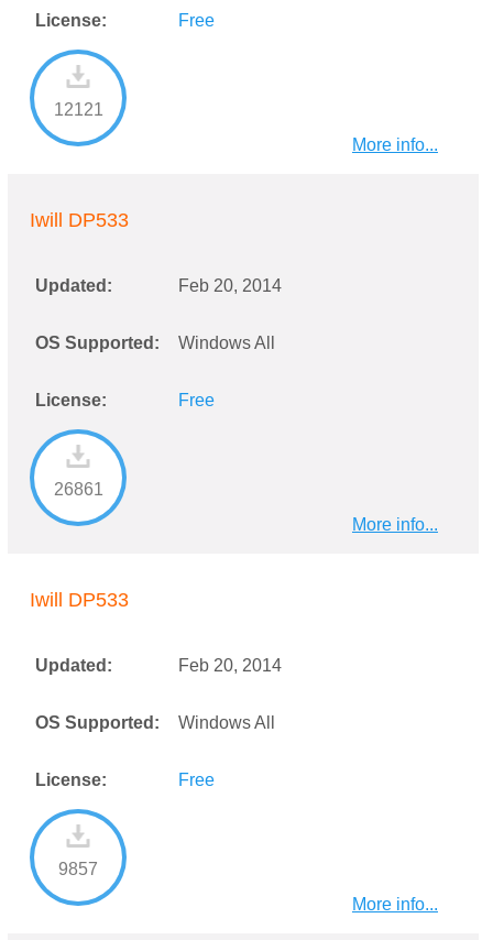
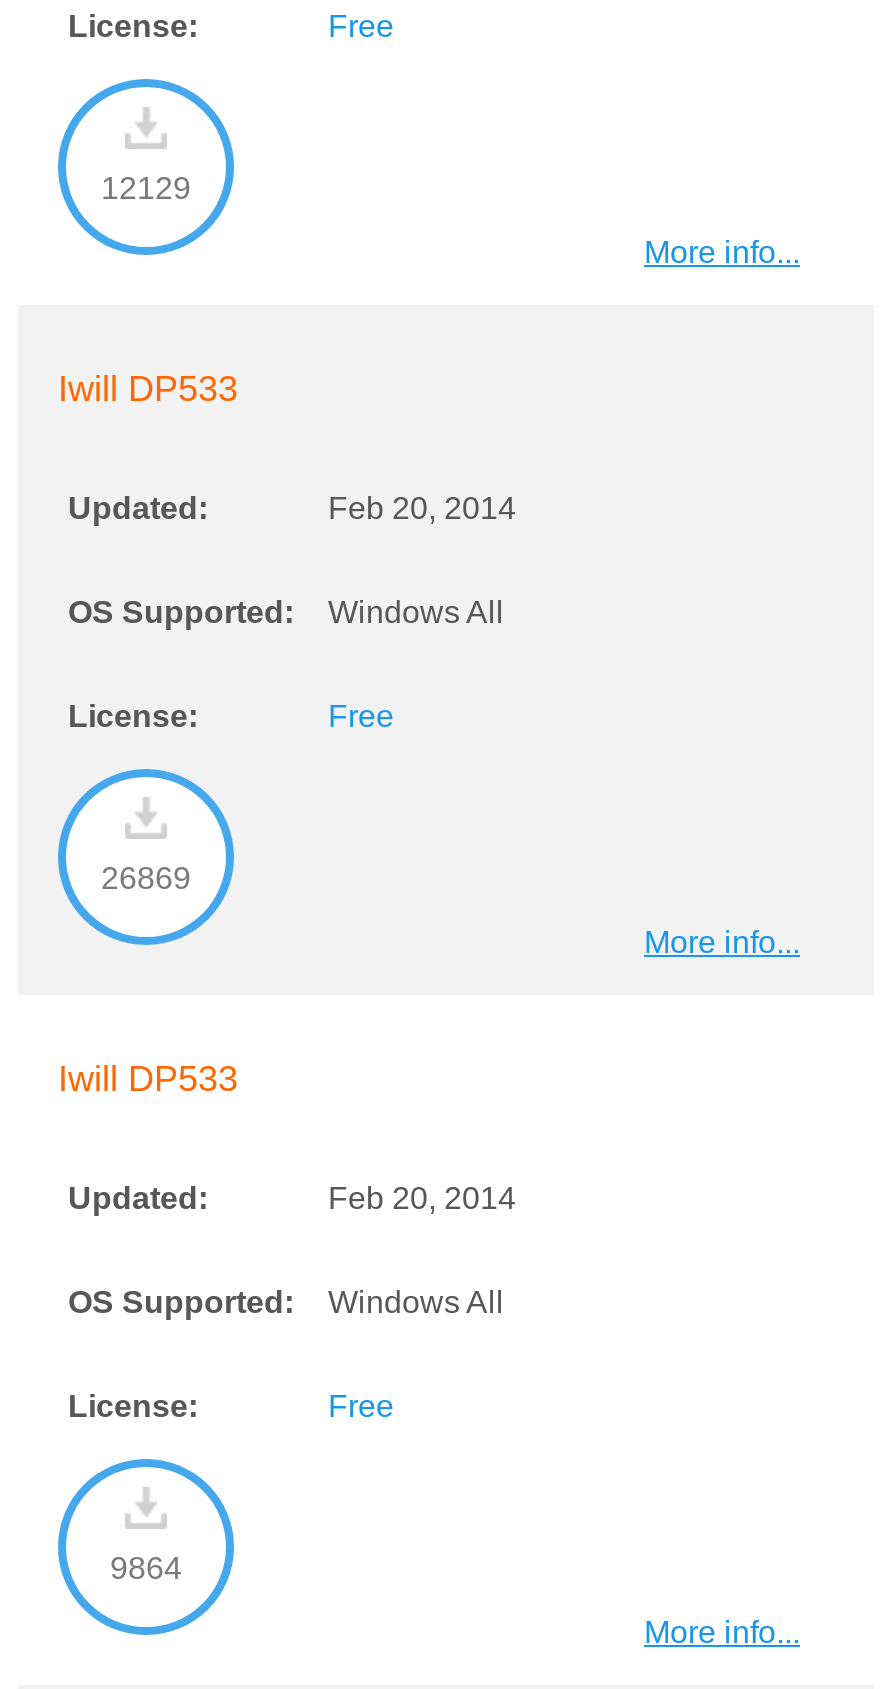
- 12121
+ 12129

- 26861
+ 26869

- 9857
+ 9864
